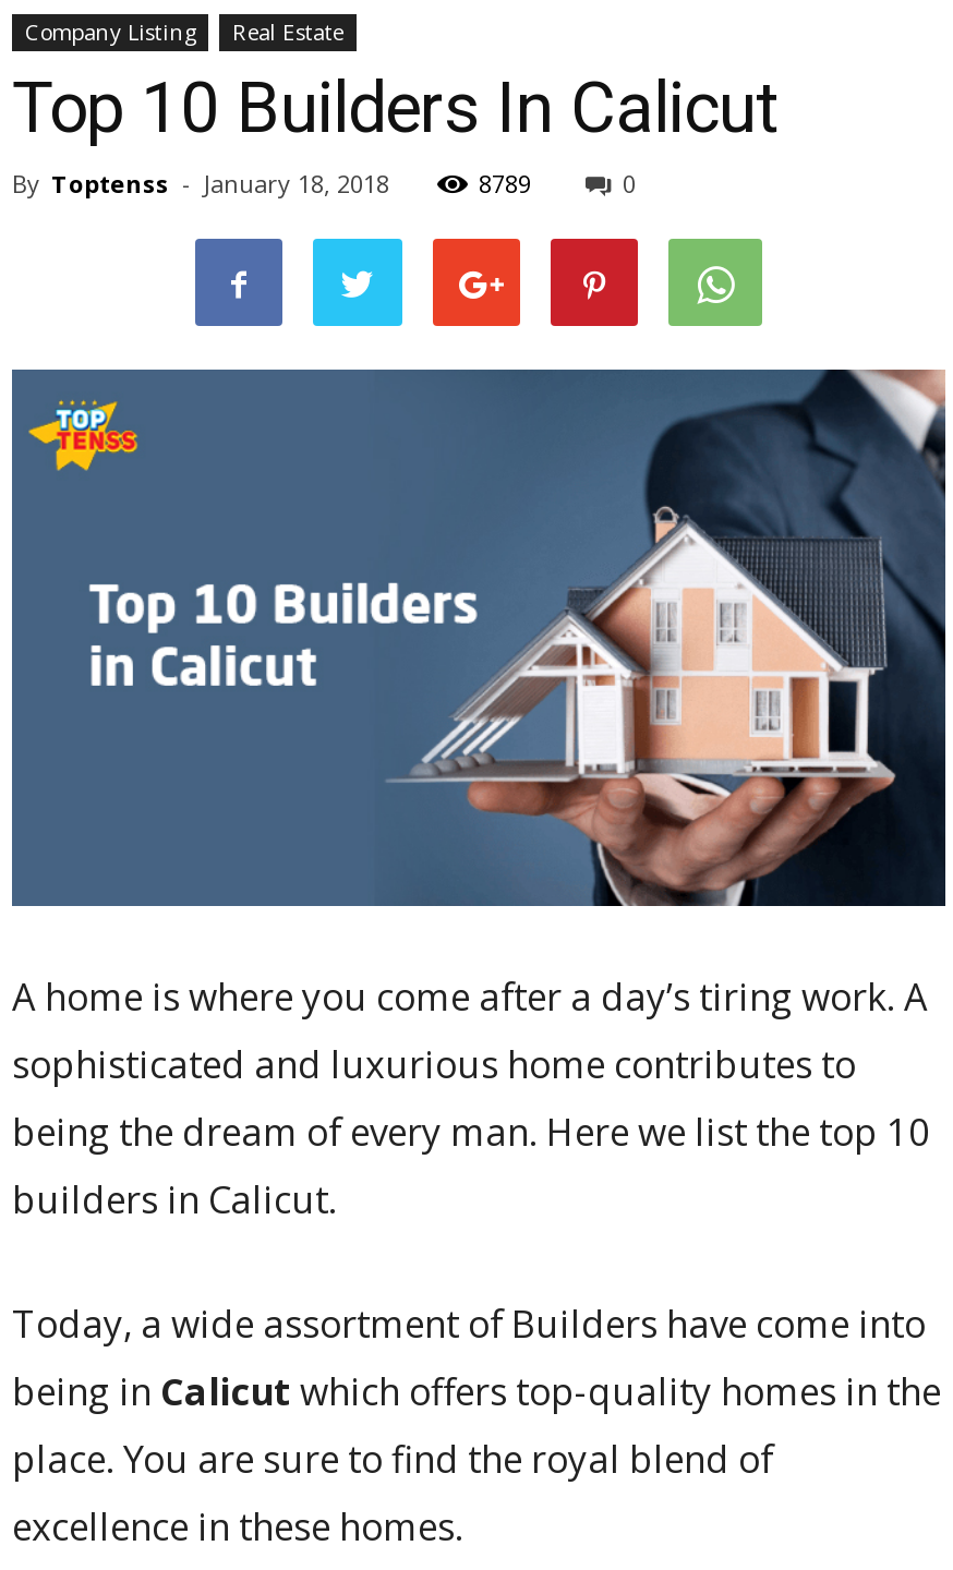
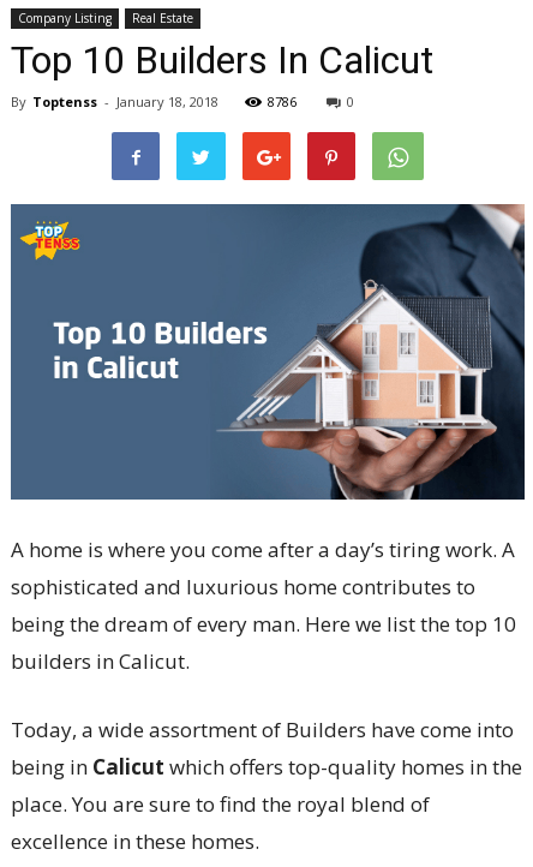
- 8789
+ 8786
